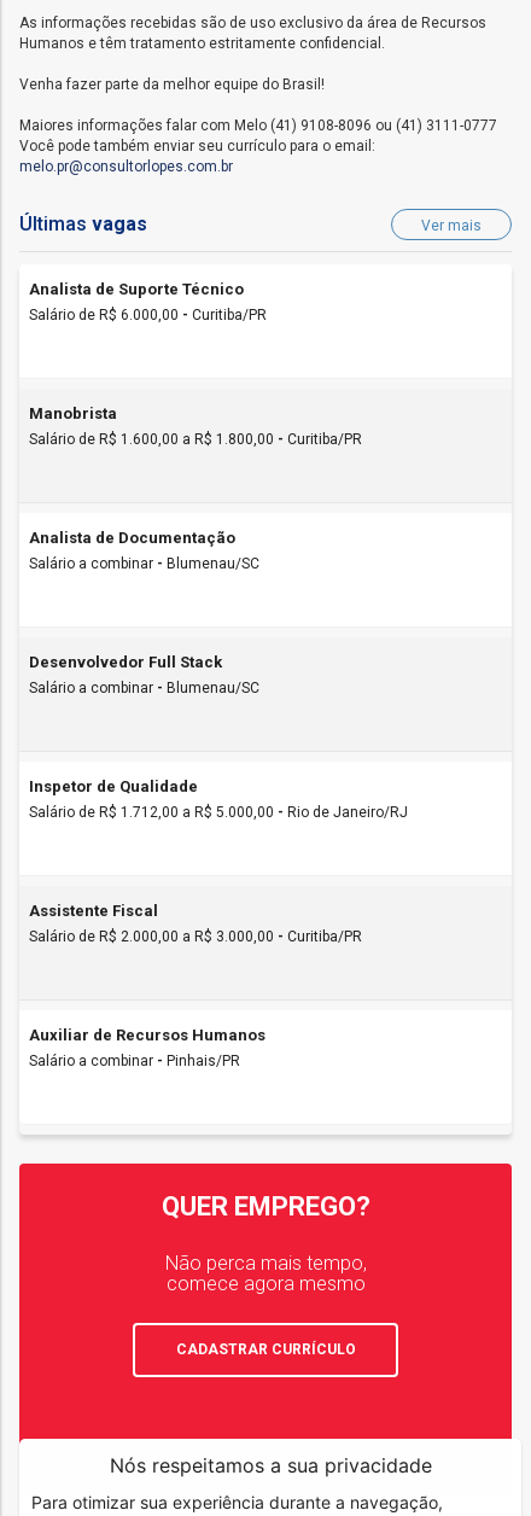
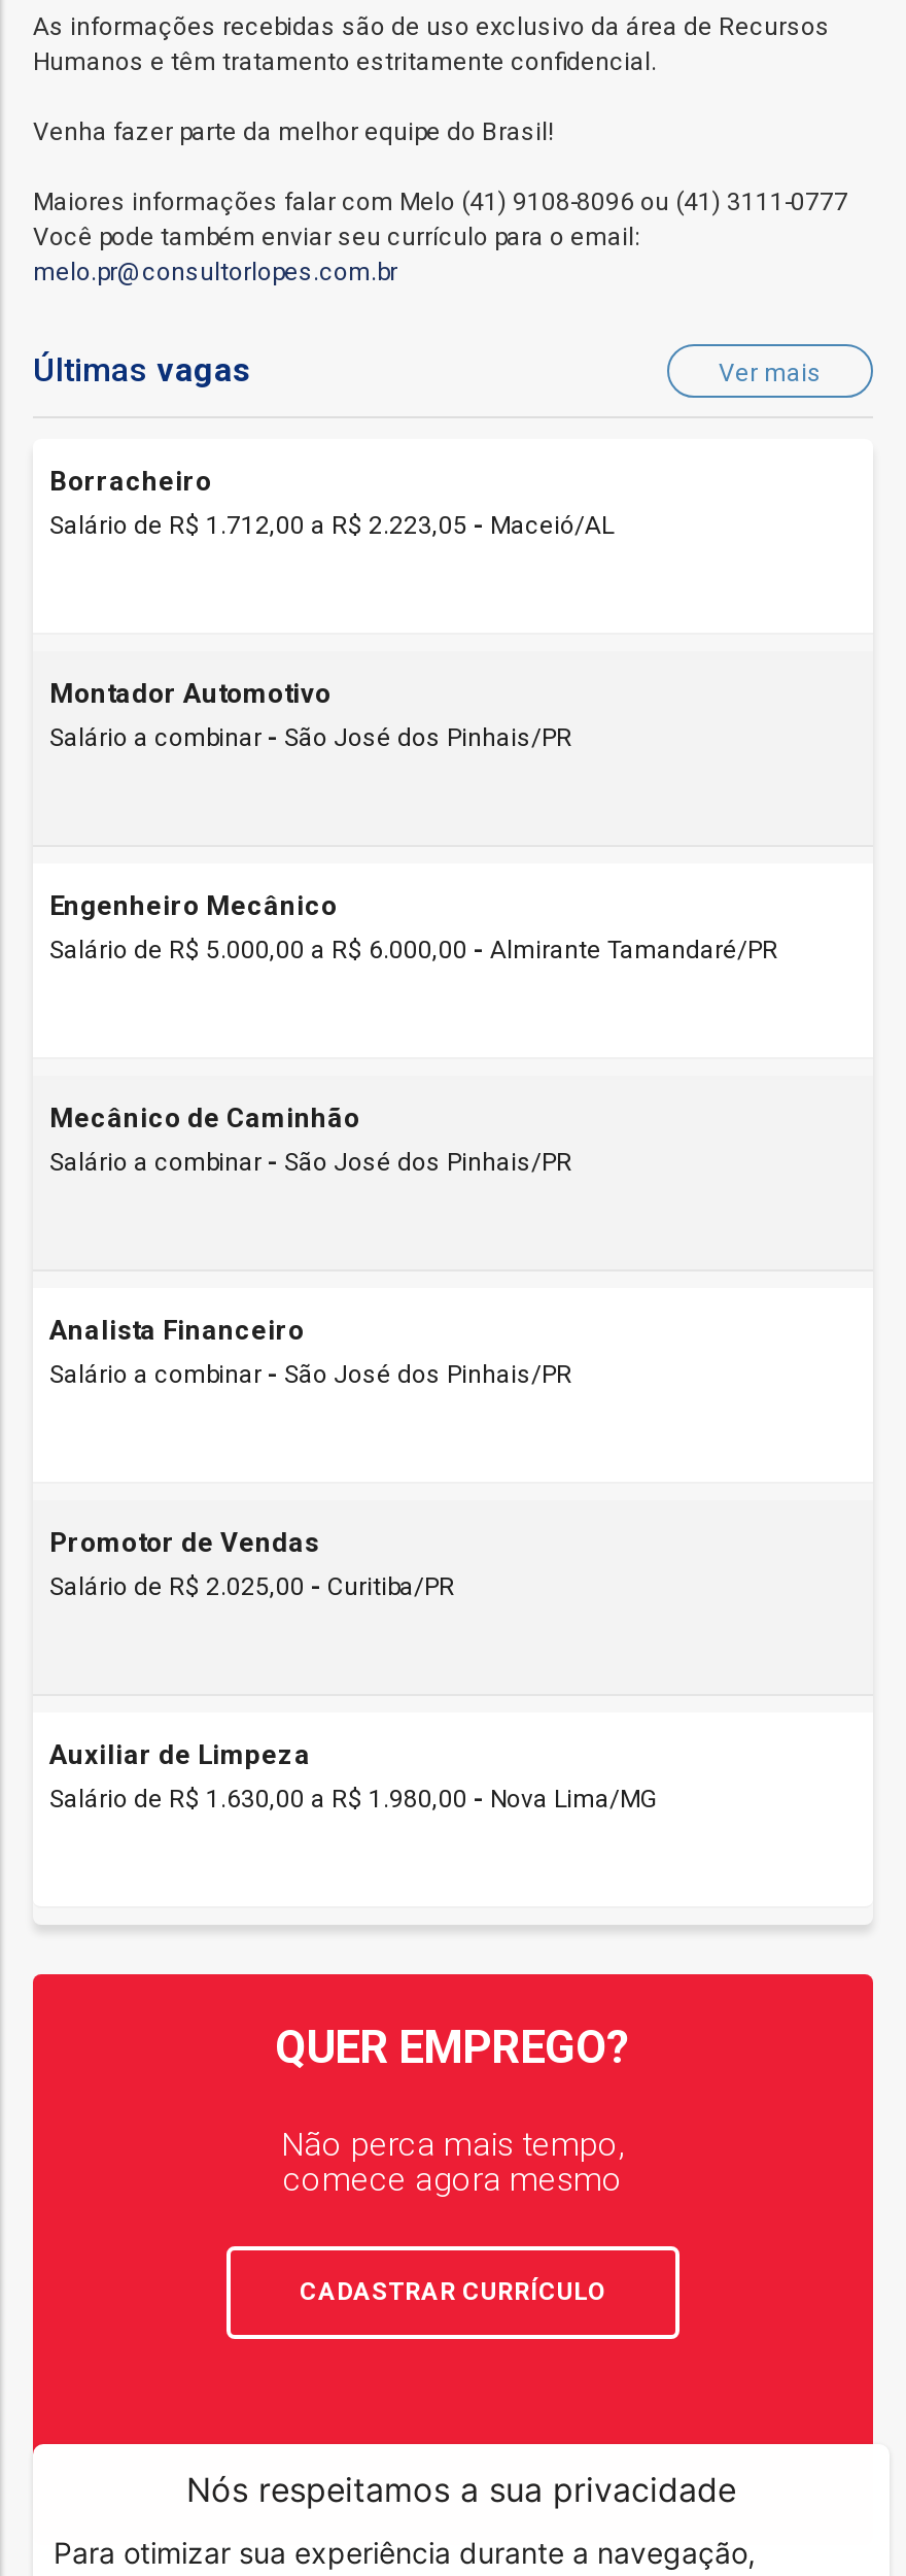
- Analista de Suporte Técnico
+ Borracheiro

- Salário de R$ 6.000,00 - Curitiba/PR
+ Salário de R$ 1.712,00 a R$ 2.223,05 - Maceió/AL

- Manobrista
+ Montador Automotivo

- Salário de R$ 1.600,00 a R$ 1.800,00 - Curitiba/PR
+ Salário a combinar - São José dos Pinhais/PR

- Analista de Documentação
+ Engenheiro Mecânico

- Salário a combinar - Blumenau/SC
+ Salário de R$ 5.000,00 a R$ 6.000,00 - Almirante Tamandaré/PR

- Desenvolvedor Full Stack
+ Mecânico de Caminhão

- Salário a combinar - Blumenau/SC
+ Salário a combinar - São José dos Pinhais/PR

- Inspetor de Qualidade
+ Analista Financeiro

- Salário de R$ 1.712,00 a R$ 5.000,00 - Rio de Janeiro/RJ
+ Salário a combinar - São José dos Pinhais/PR

- Assistente Fiscal
+ Promotor de Vendas

- Salário de R$ 2.000,00 a R$ 3.000,00 - Curitiba/PR
+ Salário de R$ 2.025,00 - Curitiba/PR

- Auxiliar de Recursos Humanos
+ Auxiliar de Limpeza

- Salário a combinar - Pinhais/PR
+ Salário de R$ 1.630,00 a R$ 1.980,00 - Nova Lima/MG
